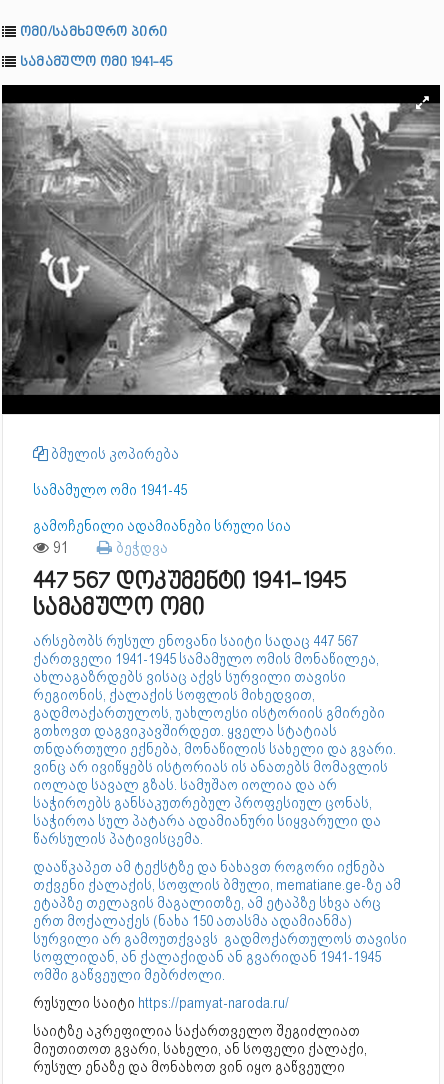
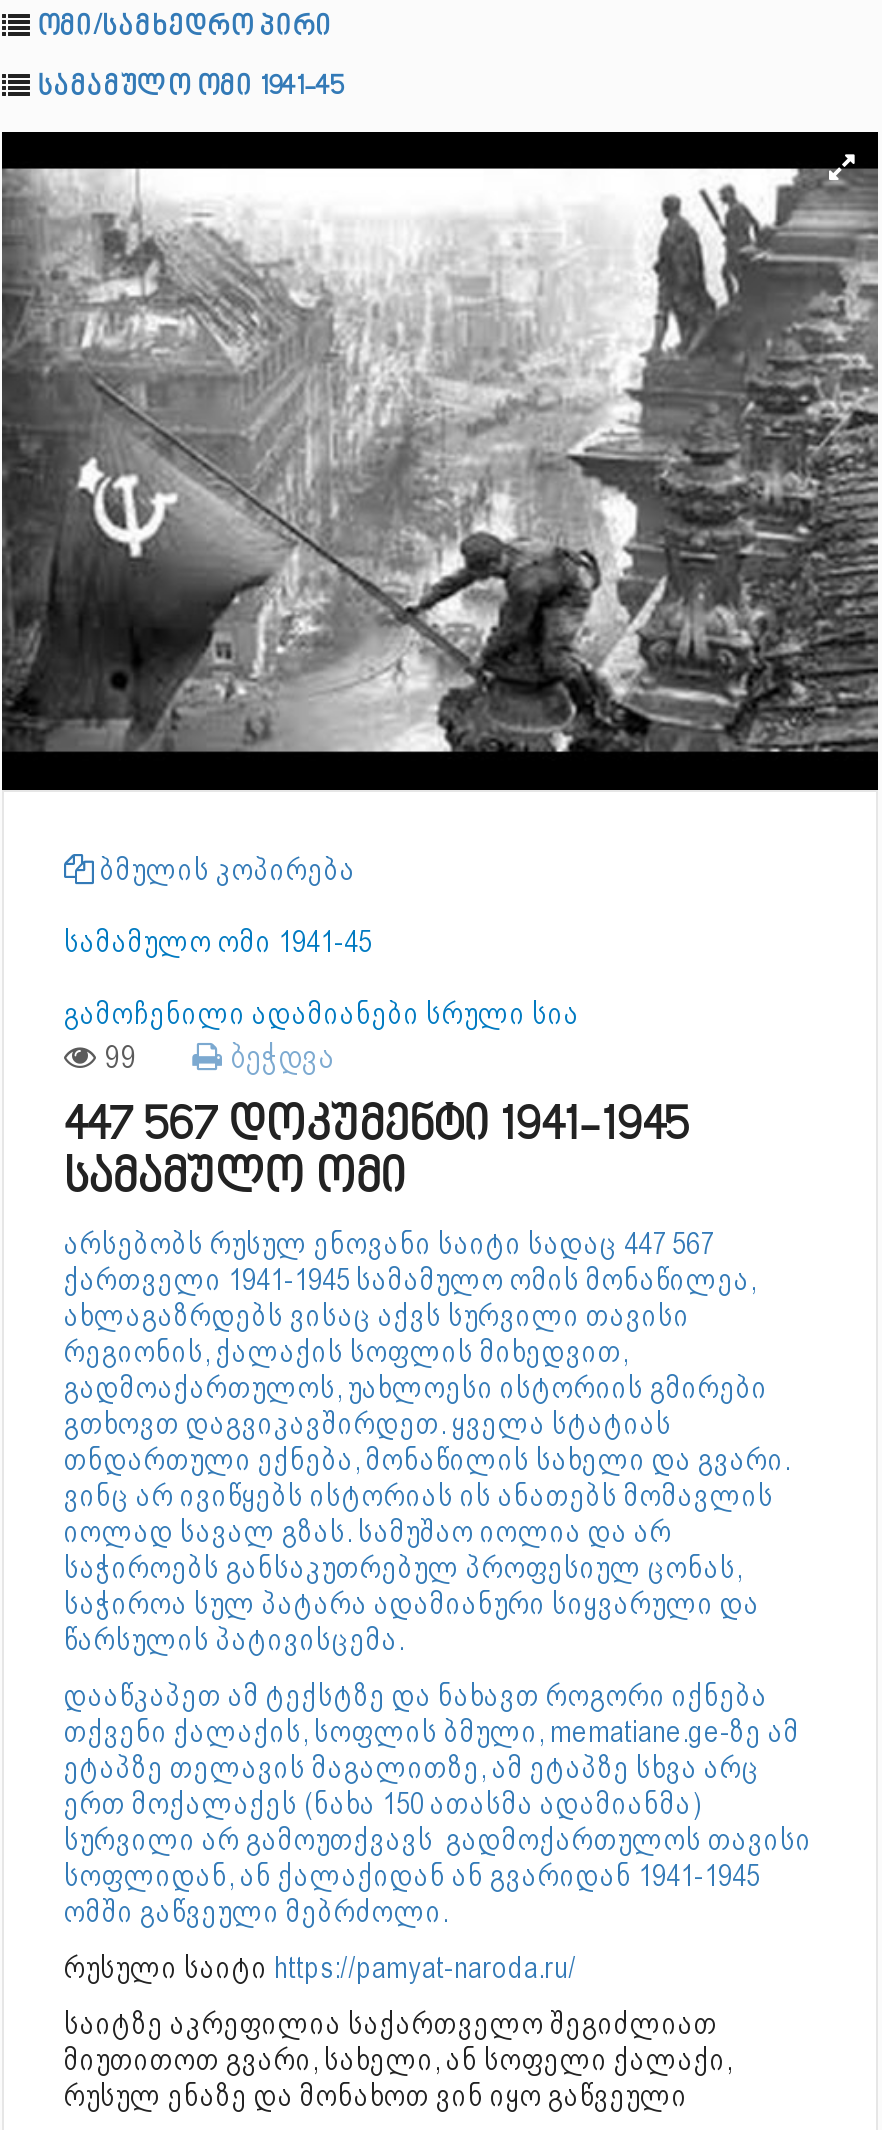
- 91 ბეჭდვა
+ 99 ბეჭდვა
